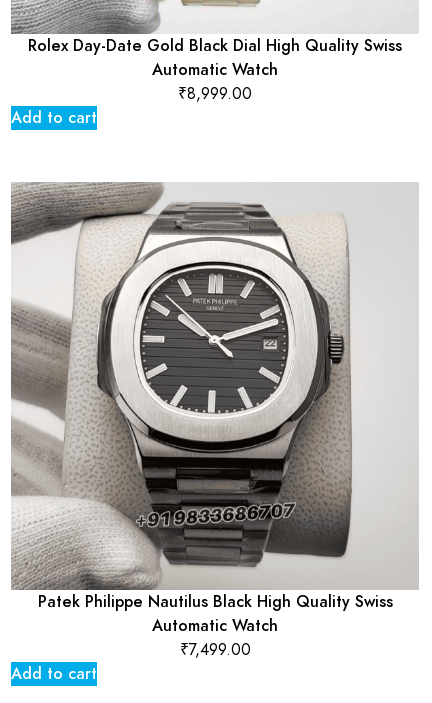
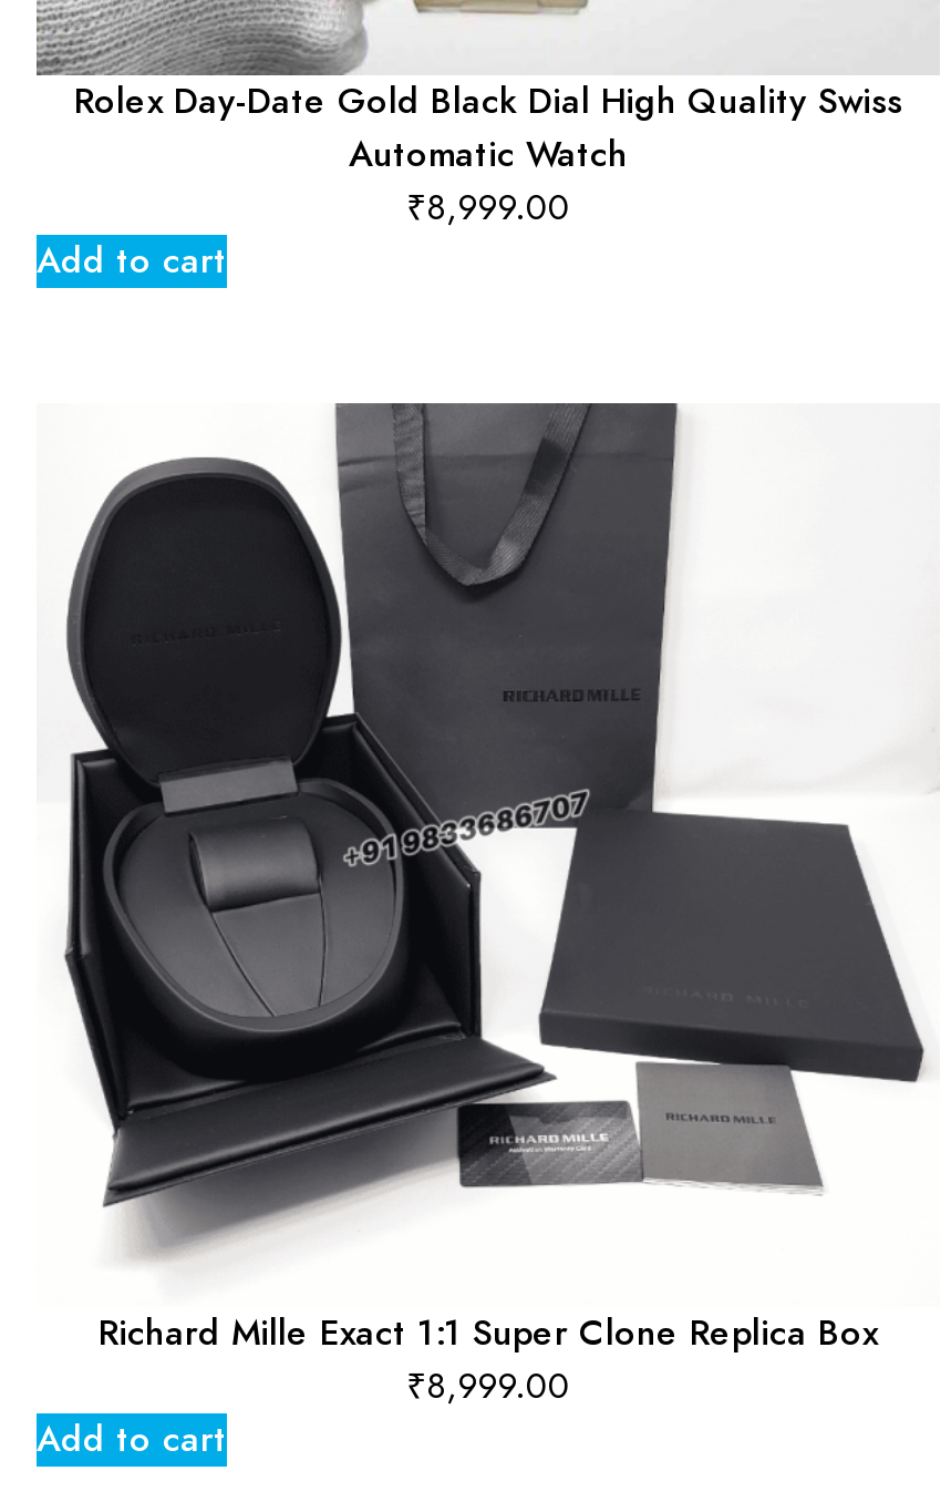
- [image]
- Patek Philippe Nautilus Black High Quality Swiss
- Automatic Watch
- ₹7,499.00
+ [image]
+ Richard Mille Exact 1:1 Super Clone Replica Box
+ ₹8,999.00
